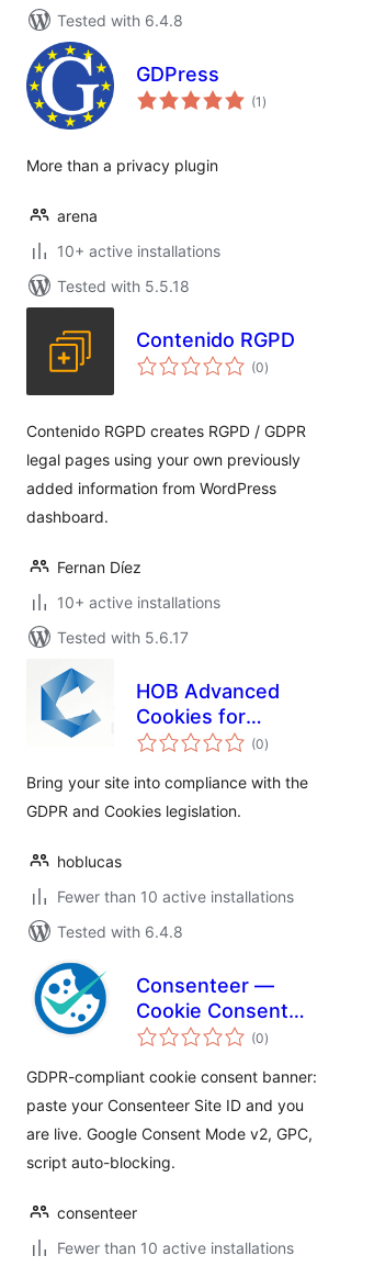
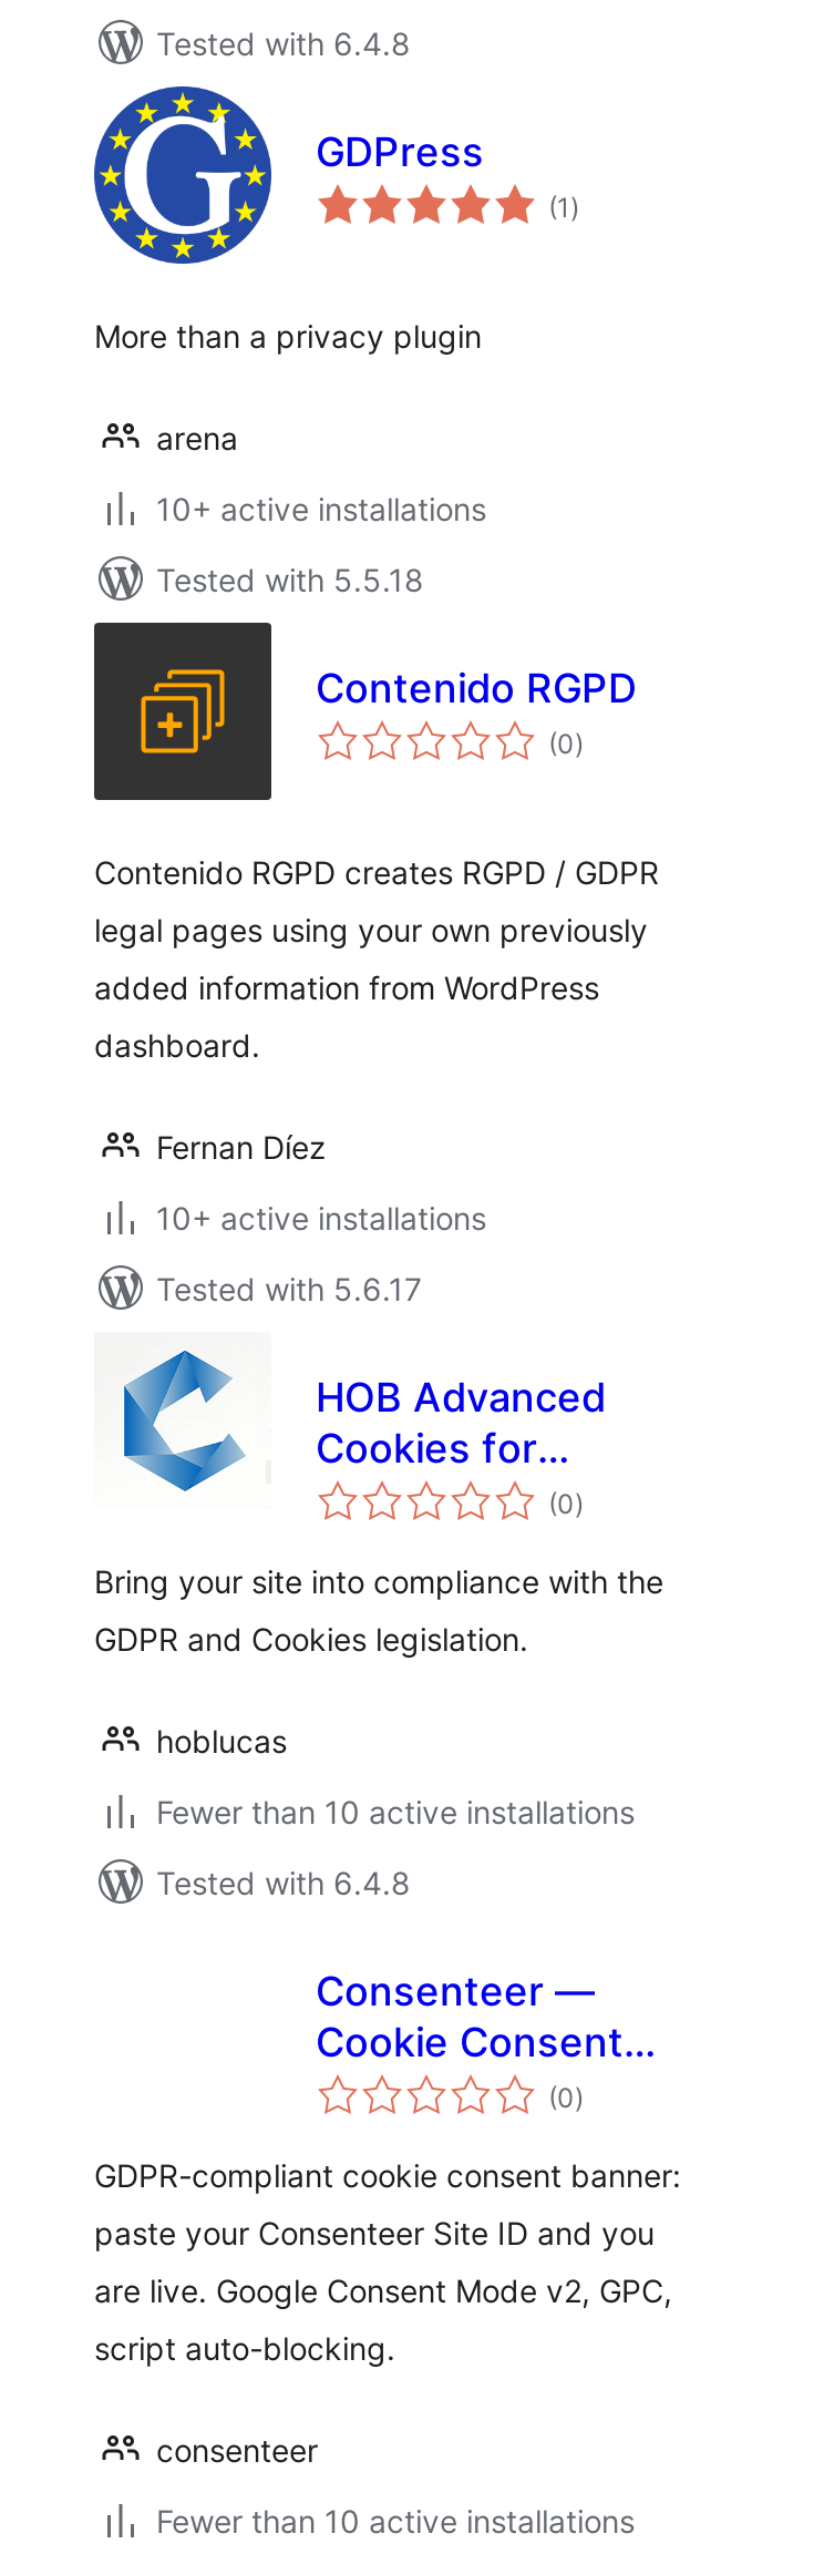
- [image]
